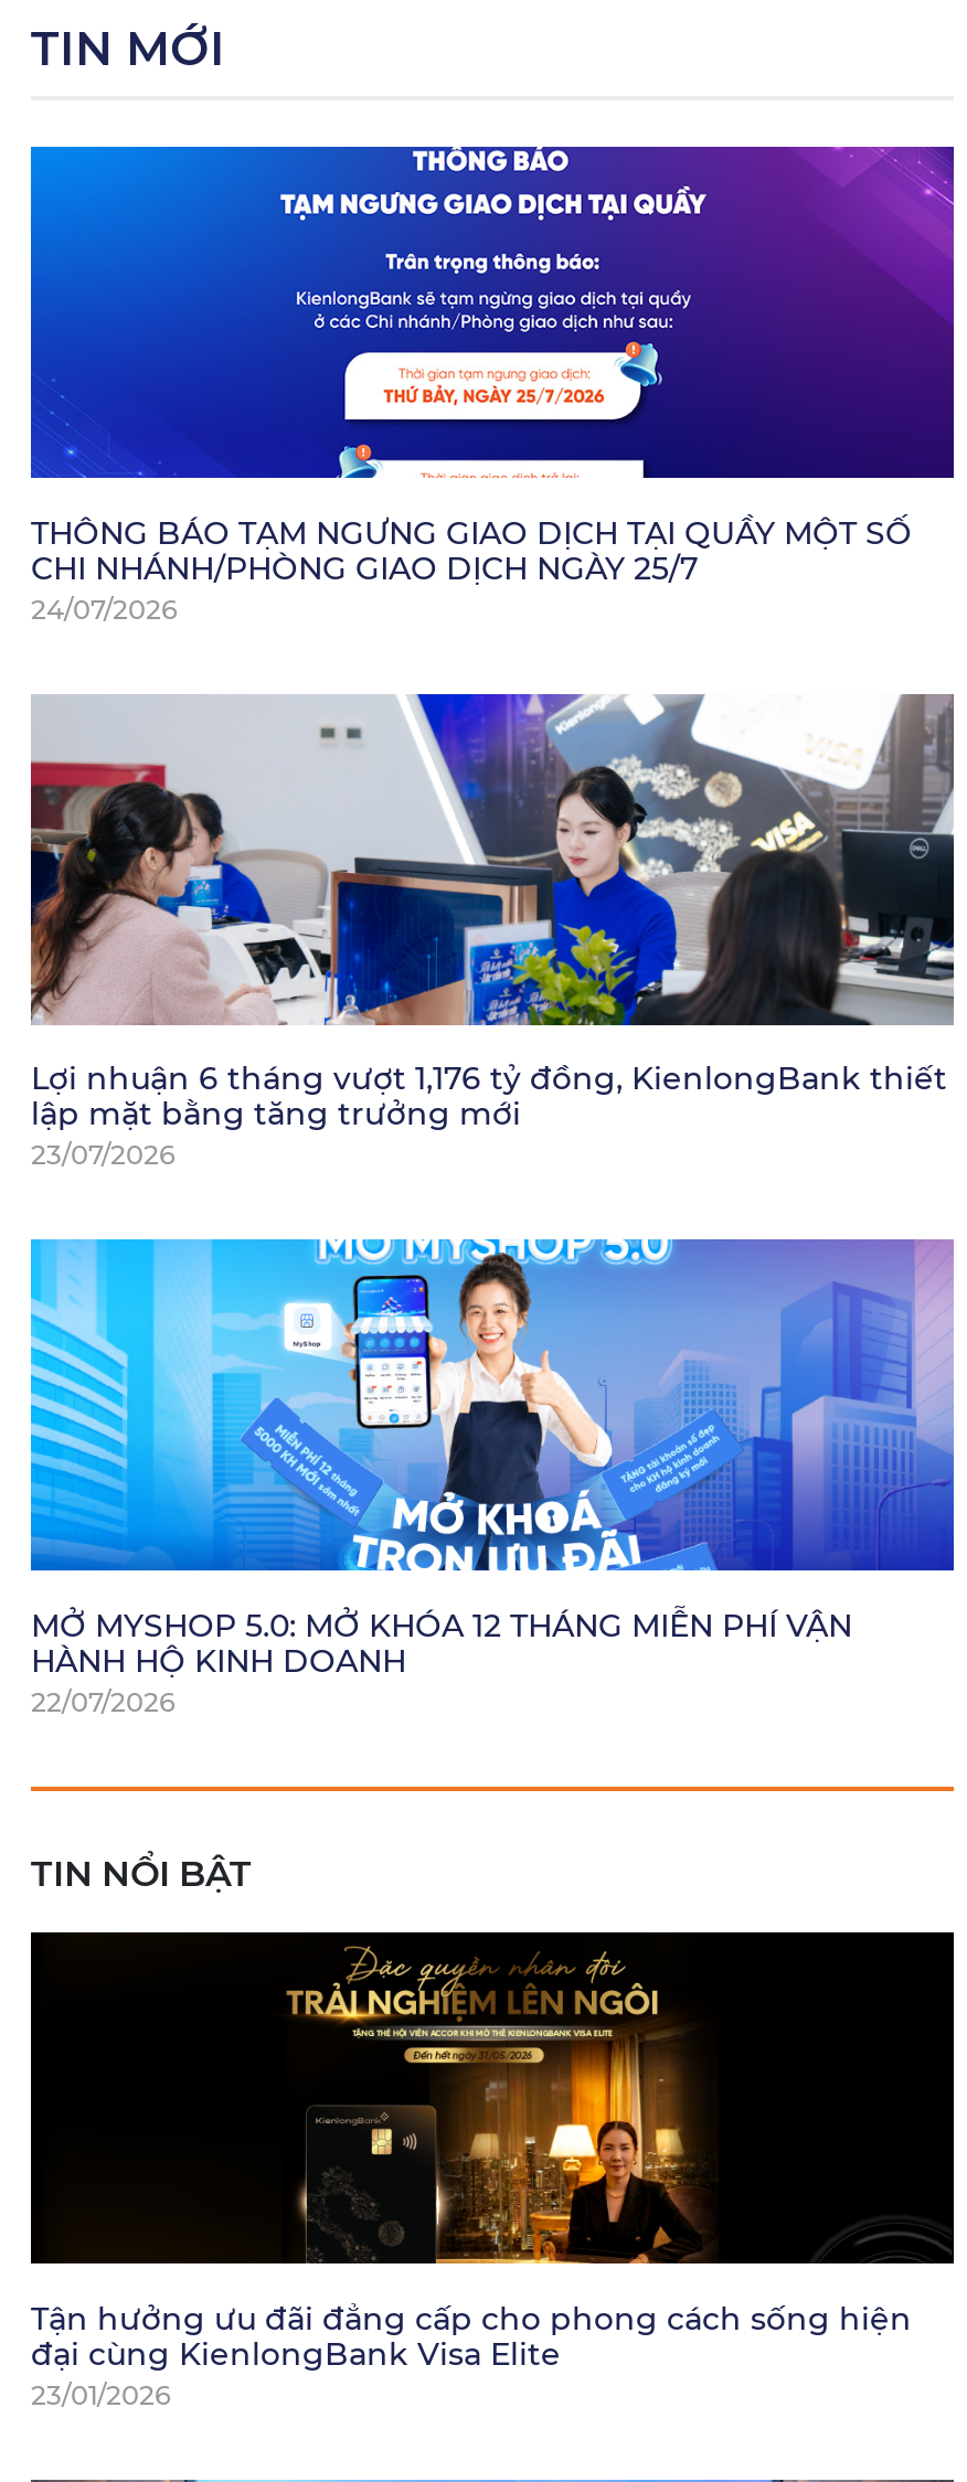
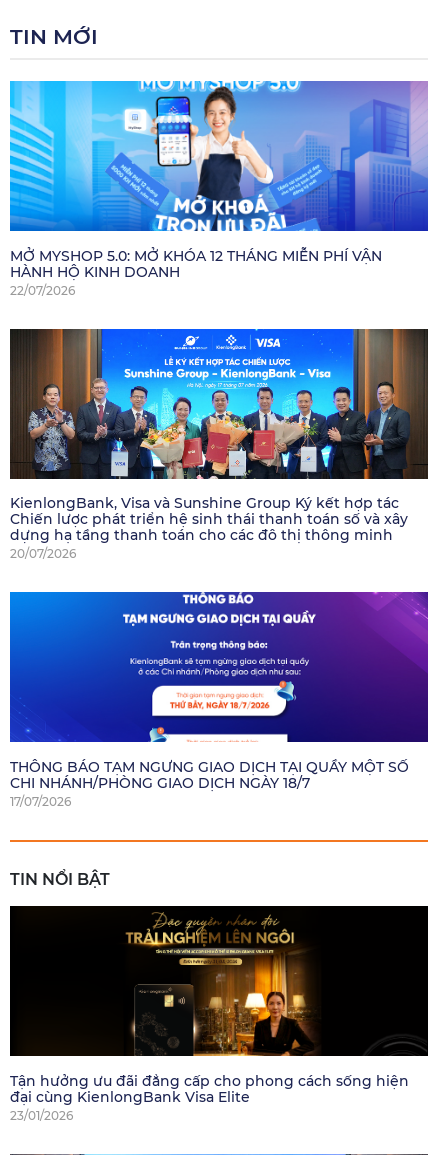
moved down: [image] | THÔNG BÁO TẠM NGƯNG GIAO DỊCH TẠI QUẦY MỘT SỐ

- CHI NHÁNH/PHÒNG GIAO DỊCH NGÀY 25/7
- 24/07/2026

- [image]
+ [image]

- Lợi nhuận 6 tháng vượt 1,176 tỷ đồng, KienlongBank thiết
- lập mặt bằng tăng trưởng mới
- 23/07/2026

moved up: [image] | MỞ MYSHOP 5.0: MỞ KHÓA 12 THÁNG MIỄN PHÍ VẬN | HÀNH HỘ KINH DOANH | 22/07/2026

+ KienlongBank, Visa và Sunshine Group Ký kết hợp tác
+ Chiến lược phát triển hệ sinh thái thanh toán số và xây
+ dựng hạ tầng thanh toán cho các đô thị thông minh
+ 20/07/2026

+ CHI NHÁNH/PHÒNG GIAO DỊCH NGÀY 18/7
+ 17/07/2026
